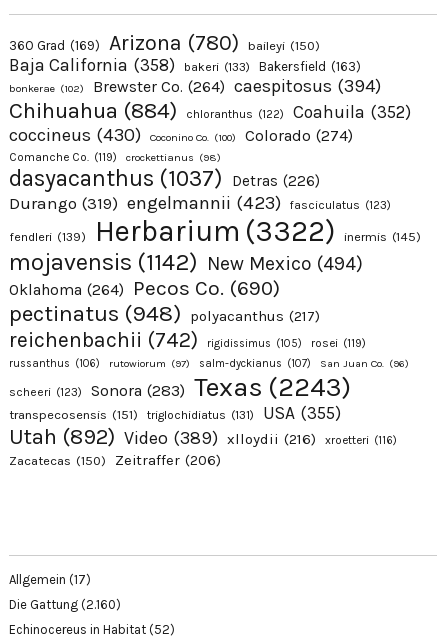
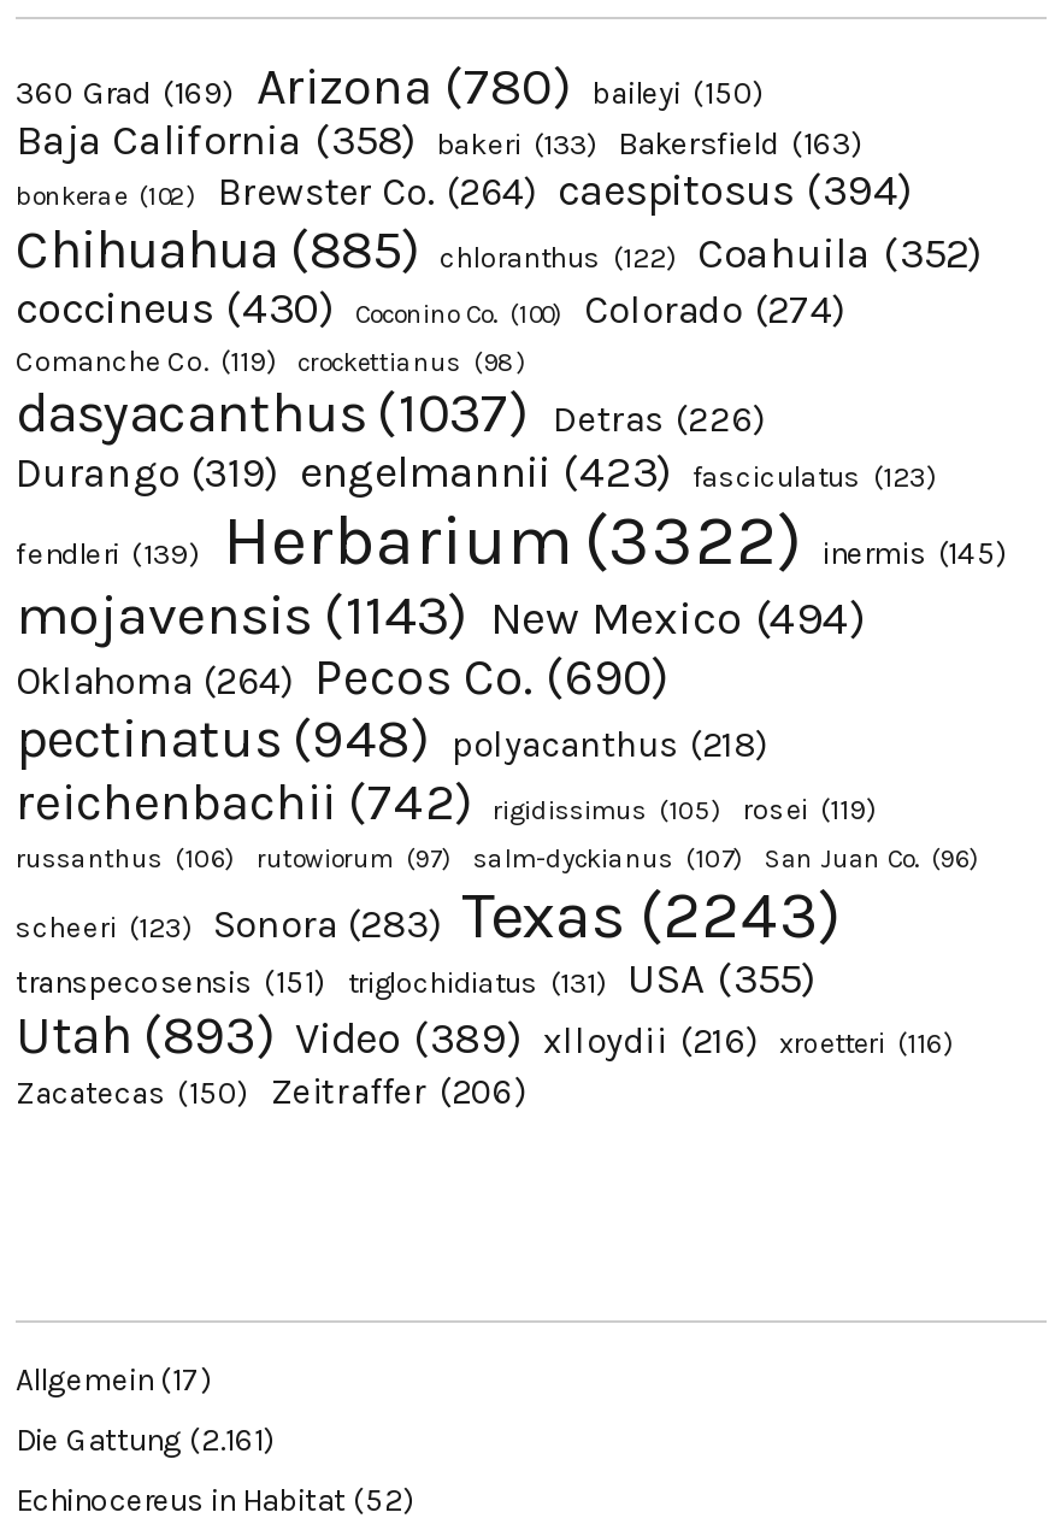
- Chihuahua (884) chloranthus (122) Coahuila (352)
+ Chihuahua (885) chloranthus (122) Coahuila (352)

- mojavensis (1142) New Mexico (494)
+ mojavensis (1143) New Mexico (494)

- pectinatus (948) polyacanthus (217)
+ pectinatus (948) polyacanthus (218)

- Utah (892) Video (389) xlloydii (216)
+ Utah (893) Video (389) xlloydii (216)

- Die Gattung (2.160)
+ Die Gattung (2.161)
